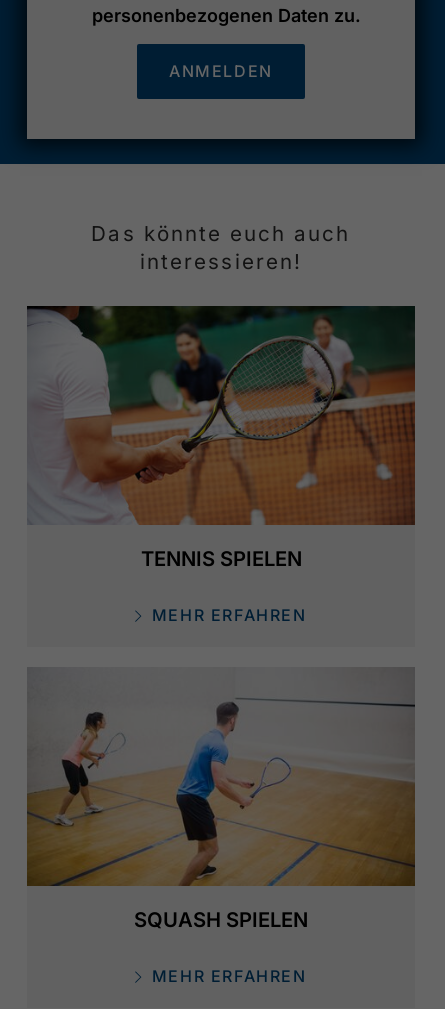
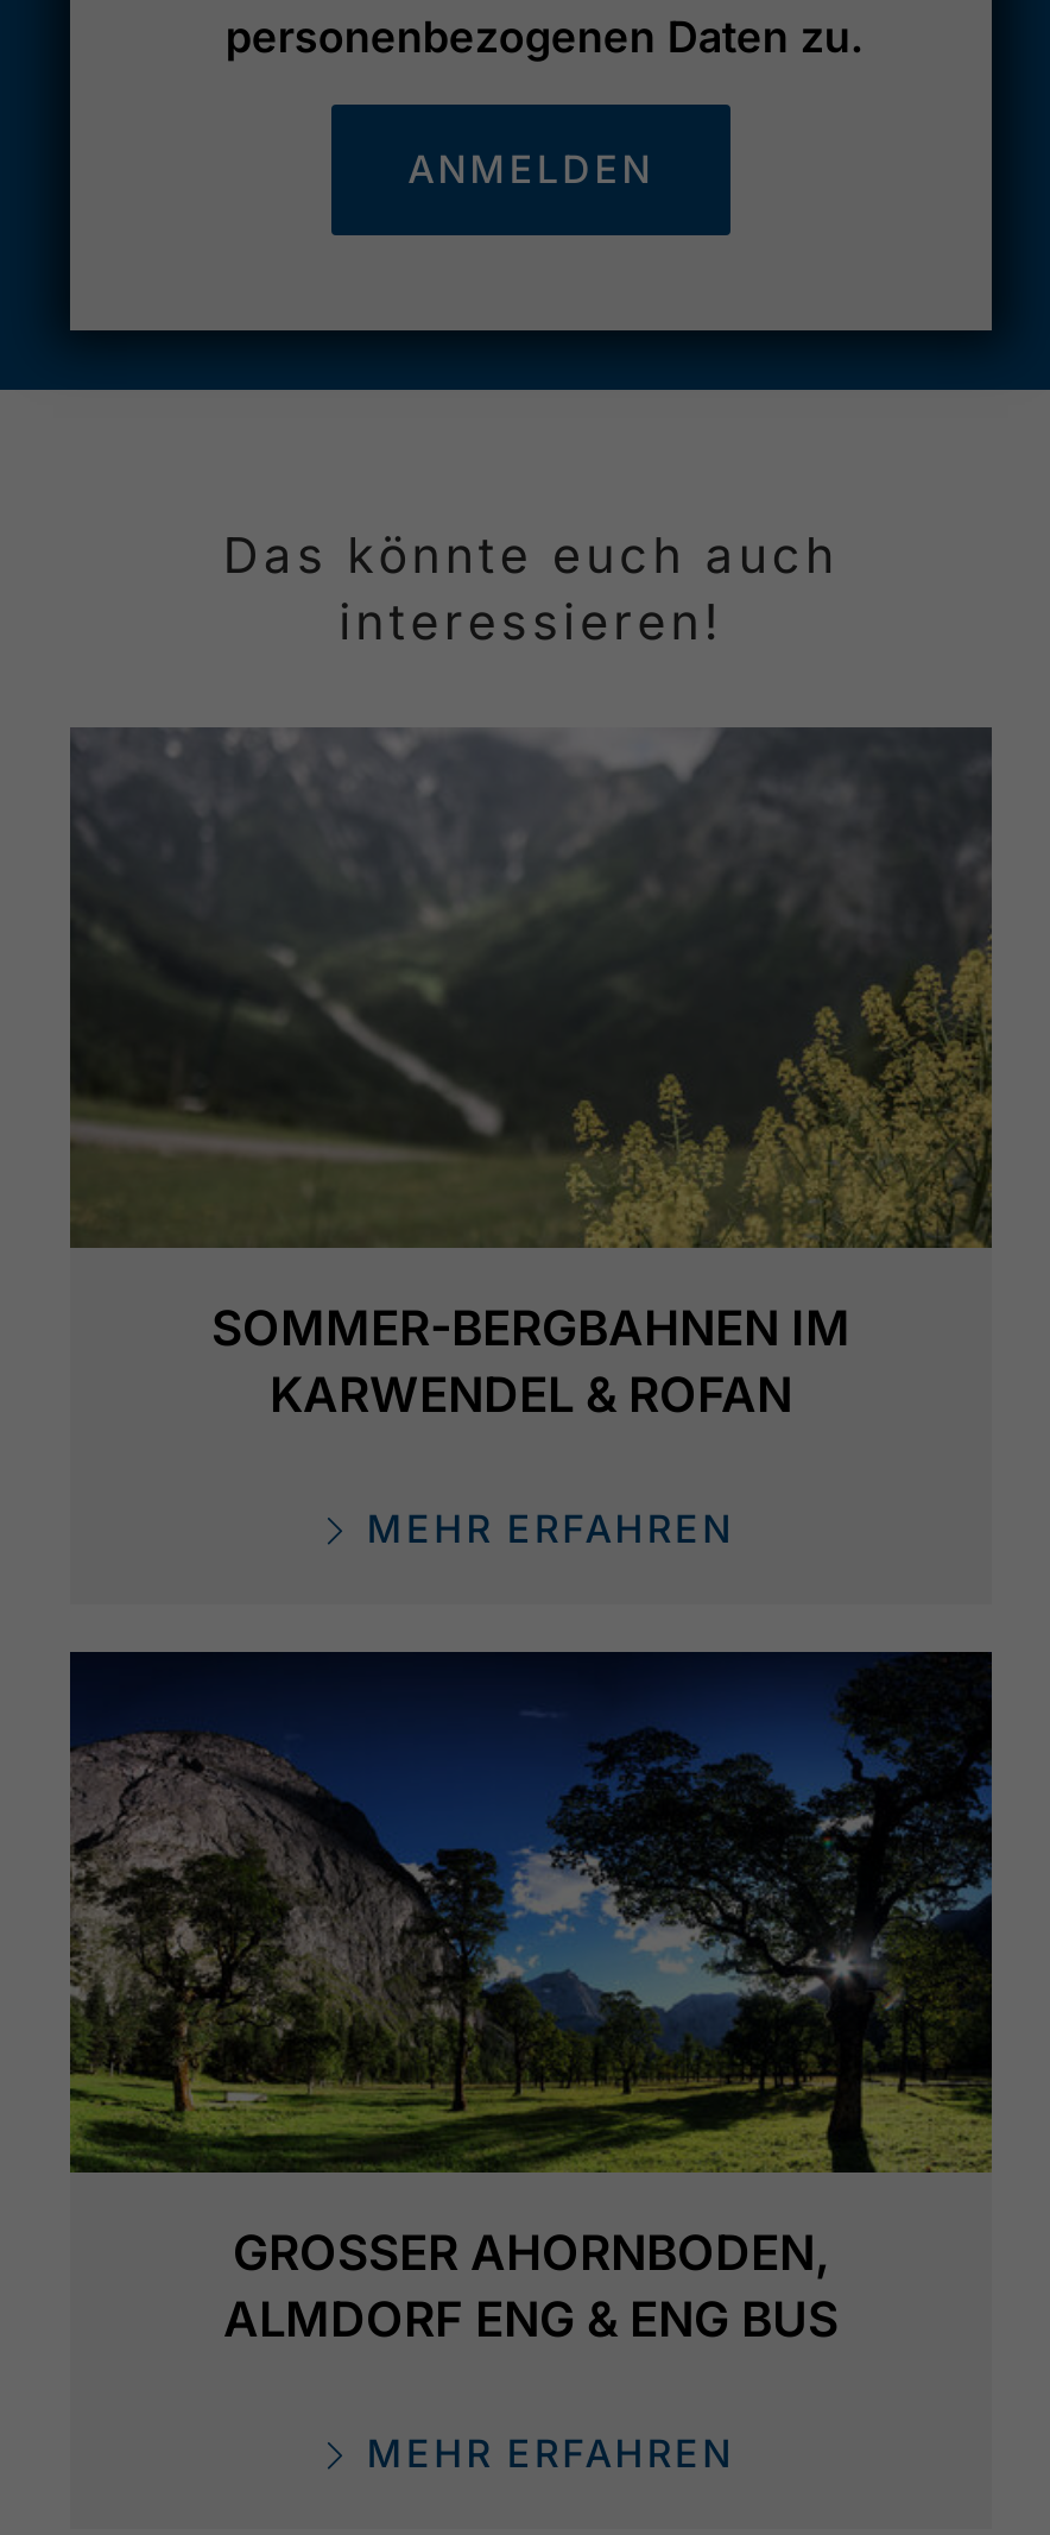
- [image]
- TENNIS SPIELEN
+ [image]
+ SOMMER-BERGBAHNEN IM
+ KARWENDEL & ROFAN

- [image]
- SQUASH SPIELEN
+ [image]
+ GROSSER AHORNBODEN, A
+ LMDORF ENG & ENG BUS
